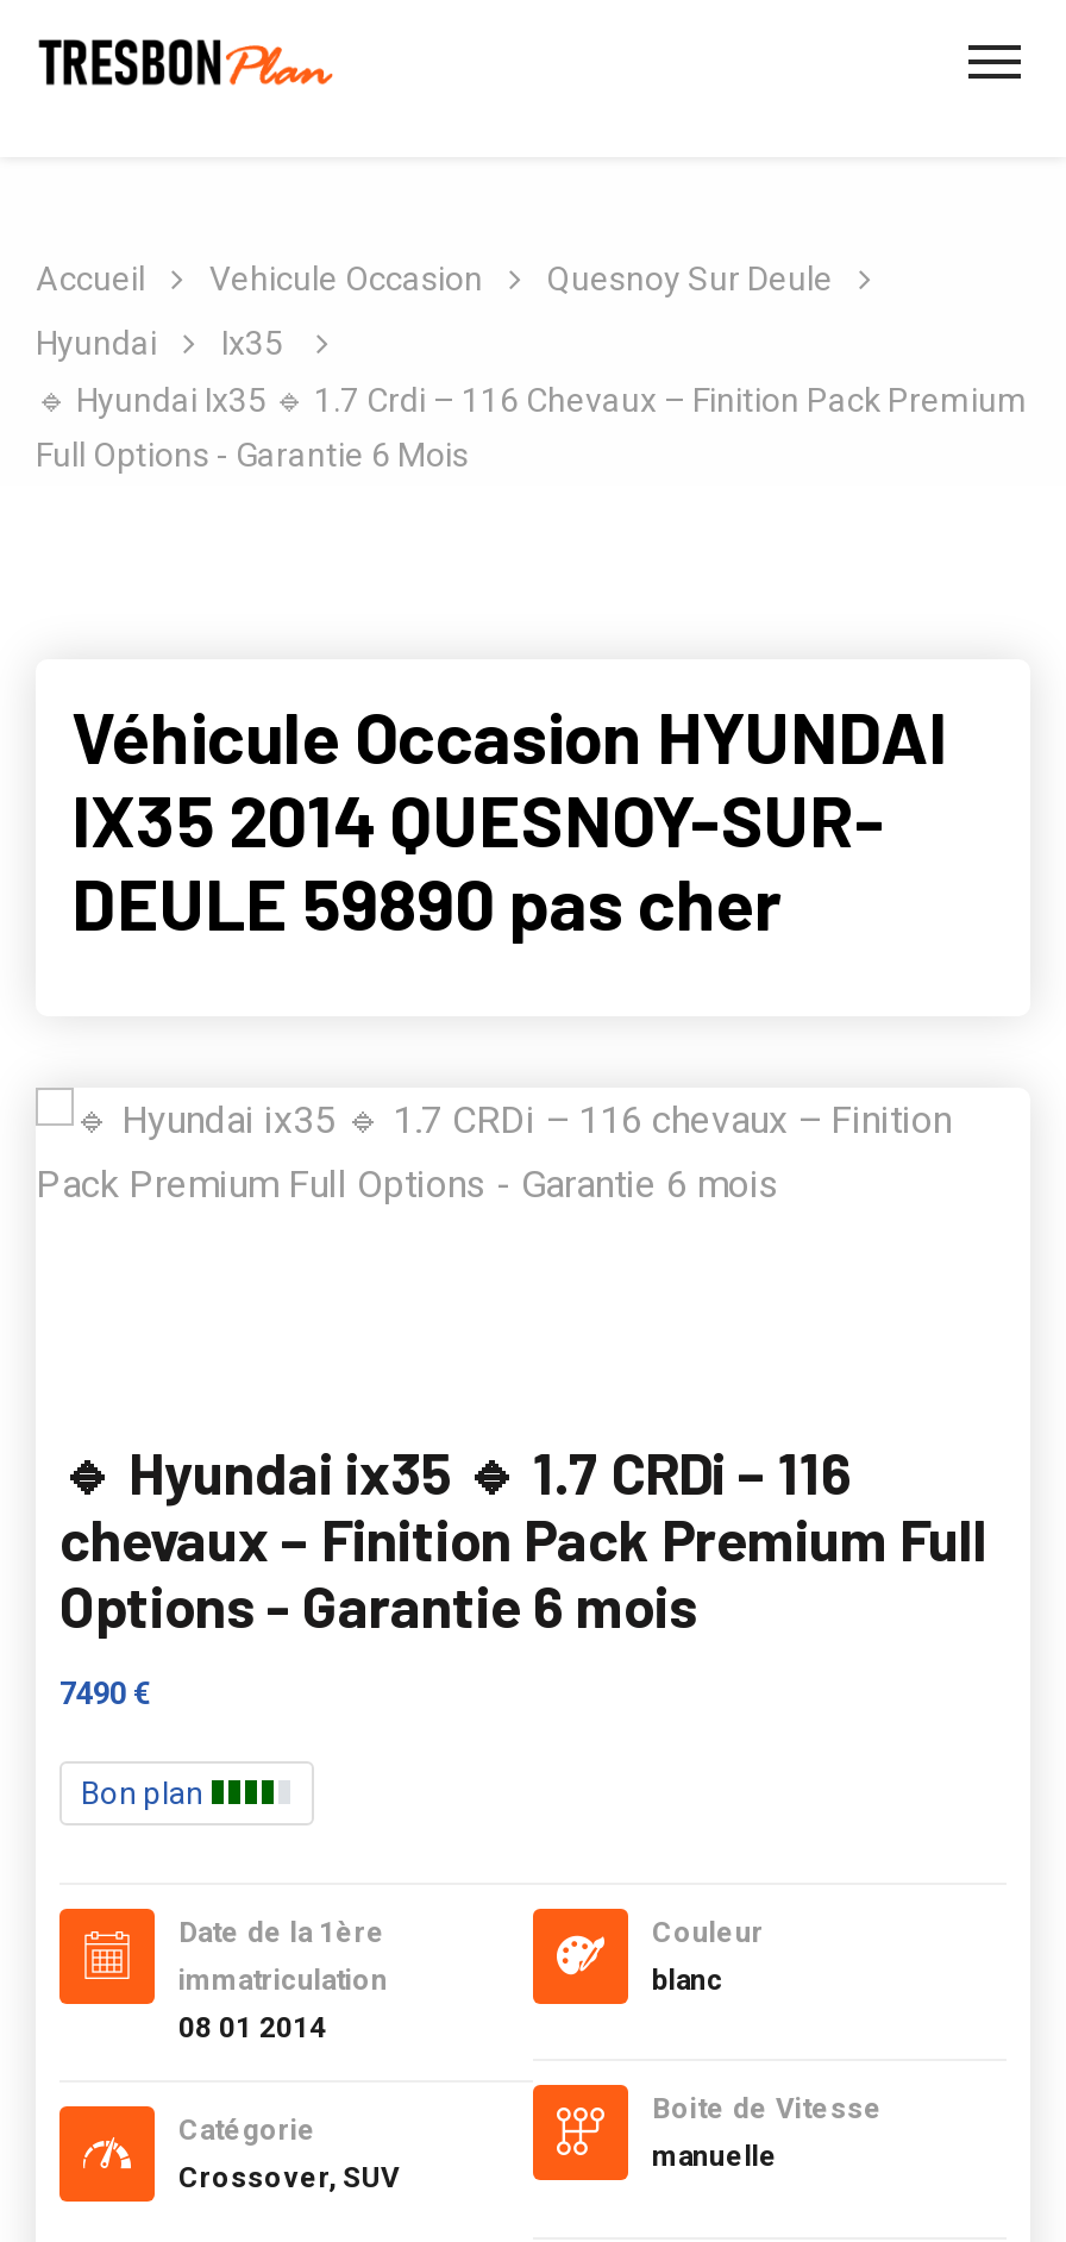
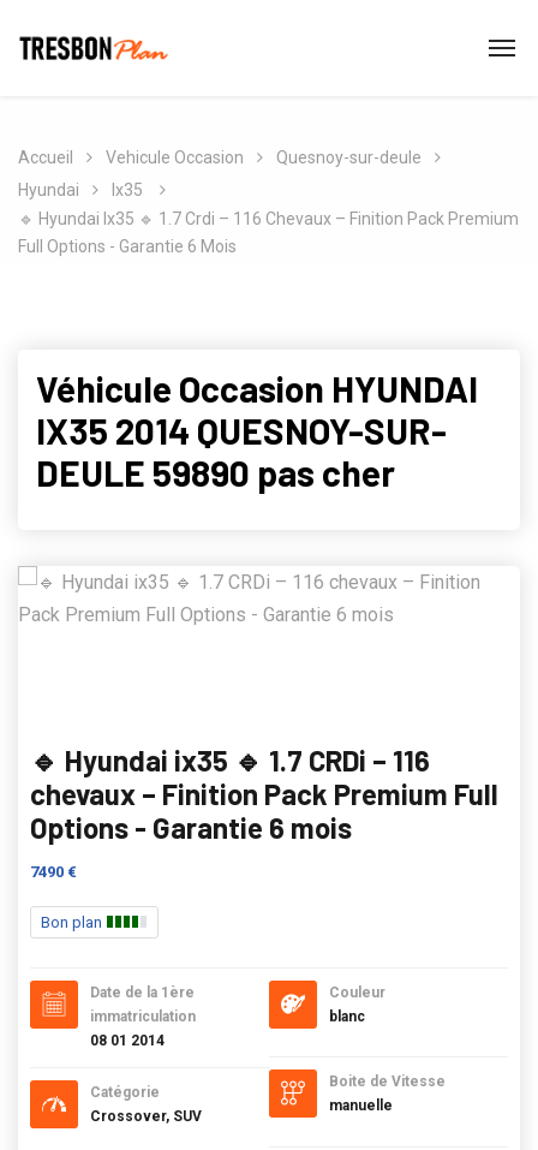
- Quesnoy Sur Deule
+ Quesnoy-sur-deule
